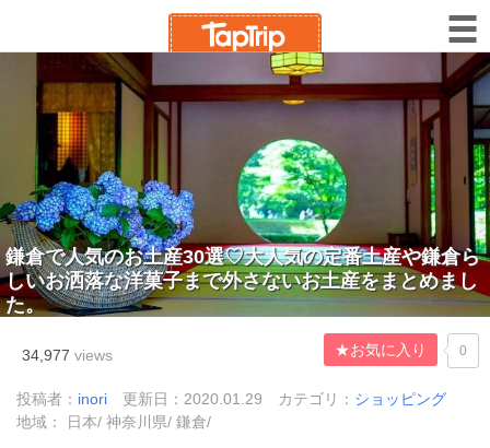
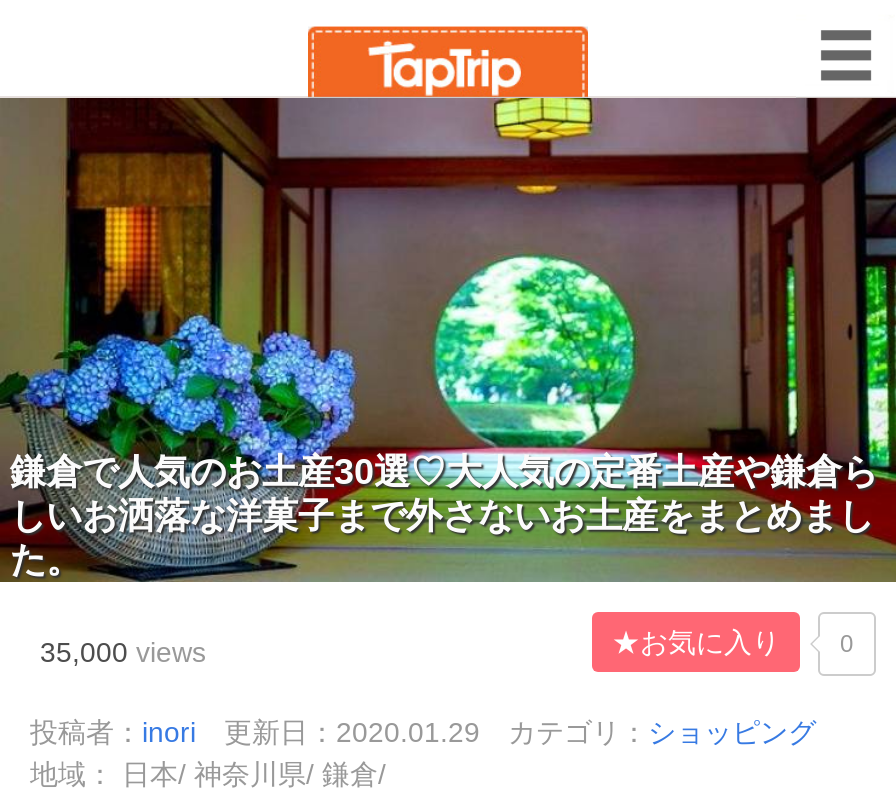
- 34,977 views
+ 35,000 views
